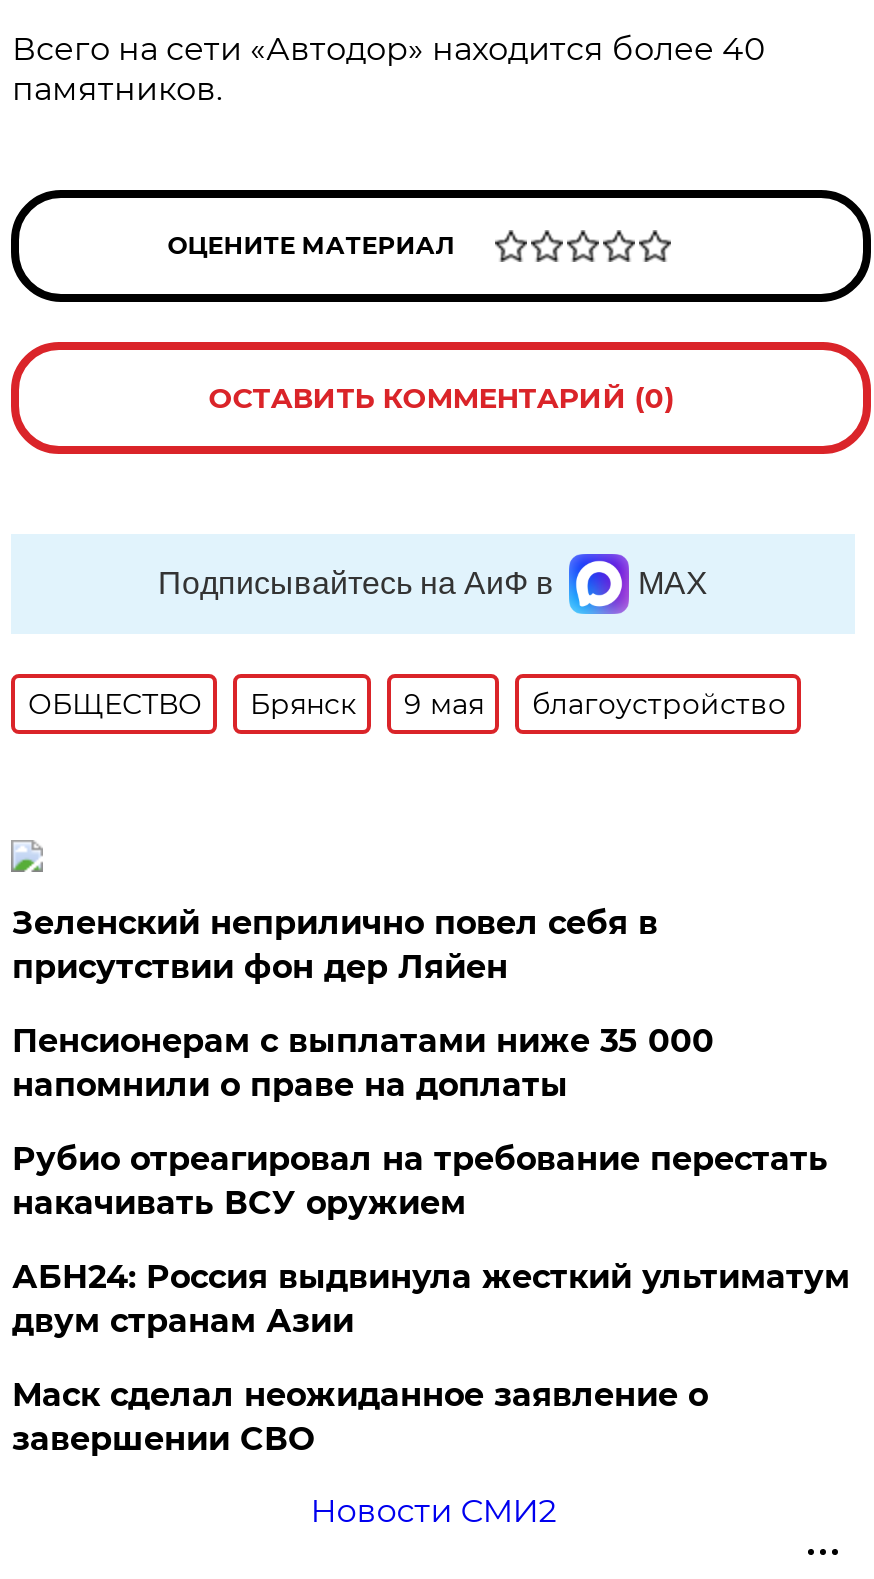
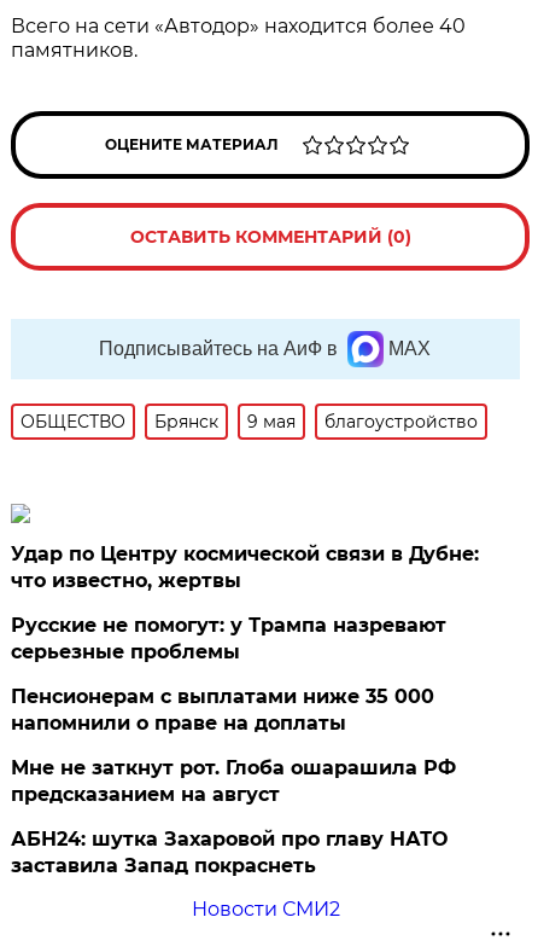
- Зеленский неприлично повел cебя в
- присутствии фон дер Ляйен
+ Удар по Центру космической связи в Дубне:
+ что известно, жертвы
+ Русские не помогут: у Трампа назревают
+ серьезные проблемы

moved down: Пенсионерам с выплатами ниже 35 000 | напомнили о праве на доплаты

- Рубио отреагировал на требование перестать
- накачивать ВСУ оружием
- АБН24: Россия выдвинула жесткий ультиматум
- двум странам Азии
- Маск сделал неожиданное заявление о
- завершении СВО
+ Мне не заткнут рот. Глоба ошарашила РФ
+ предсказанием на август
+ АБН24: шутка Захаровой про главу НАТО
+ заставила Запад покраснеть
